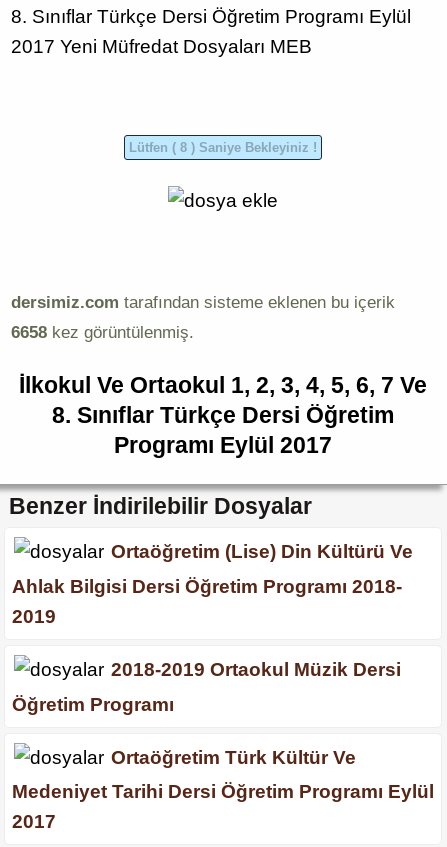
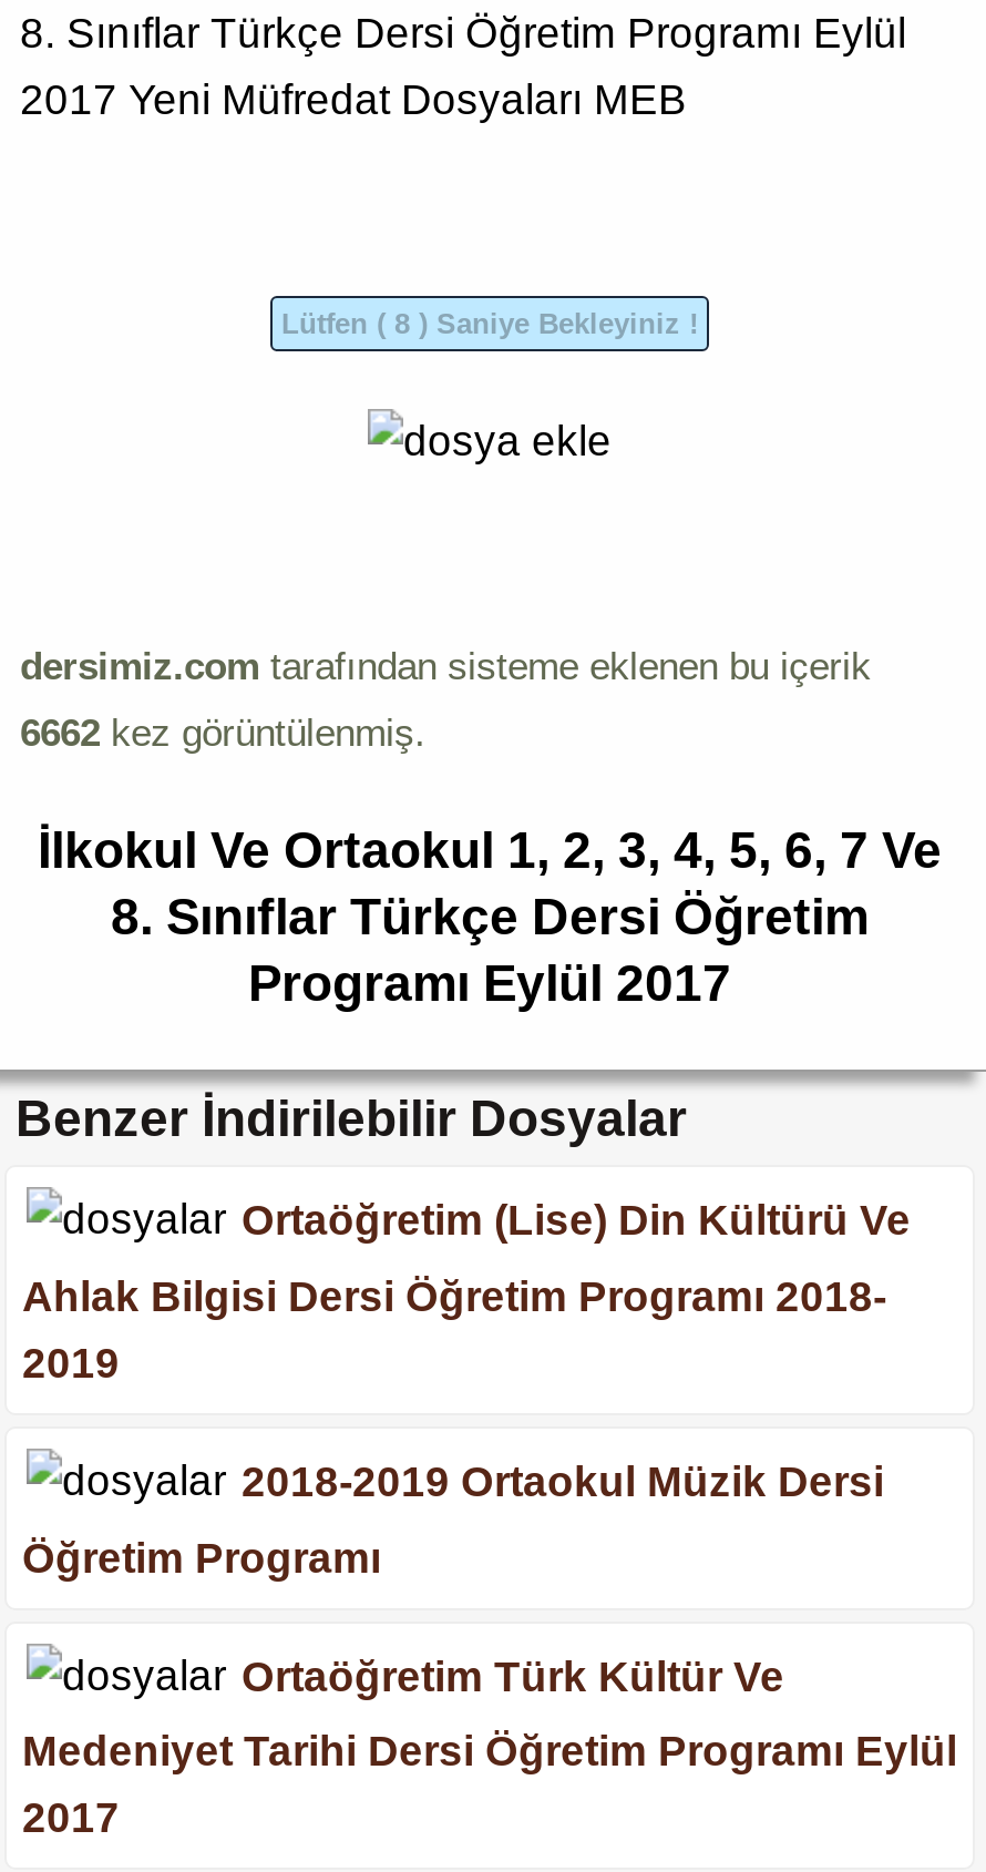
- 6658 kez görüntülenmiş.
+ 6662 kez görüntülenmiş.
